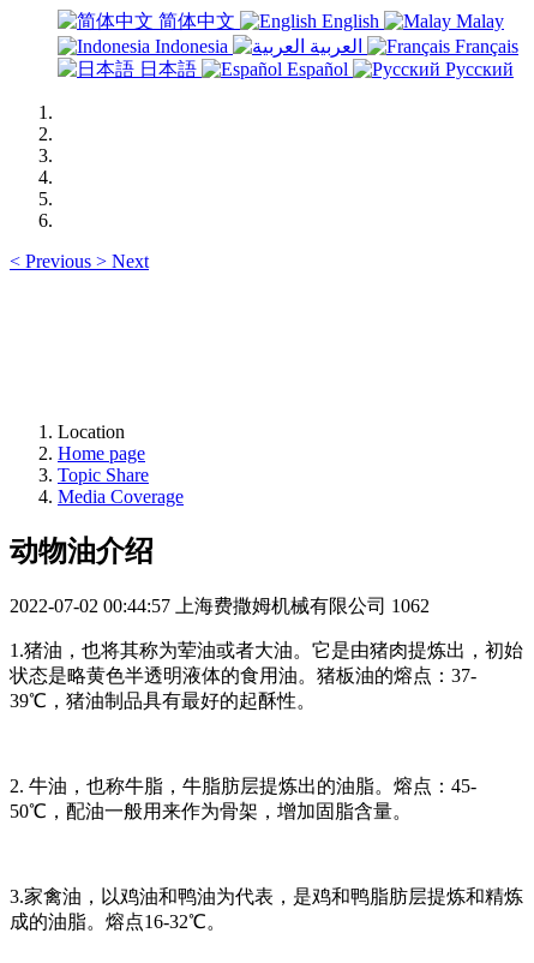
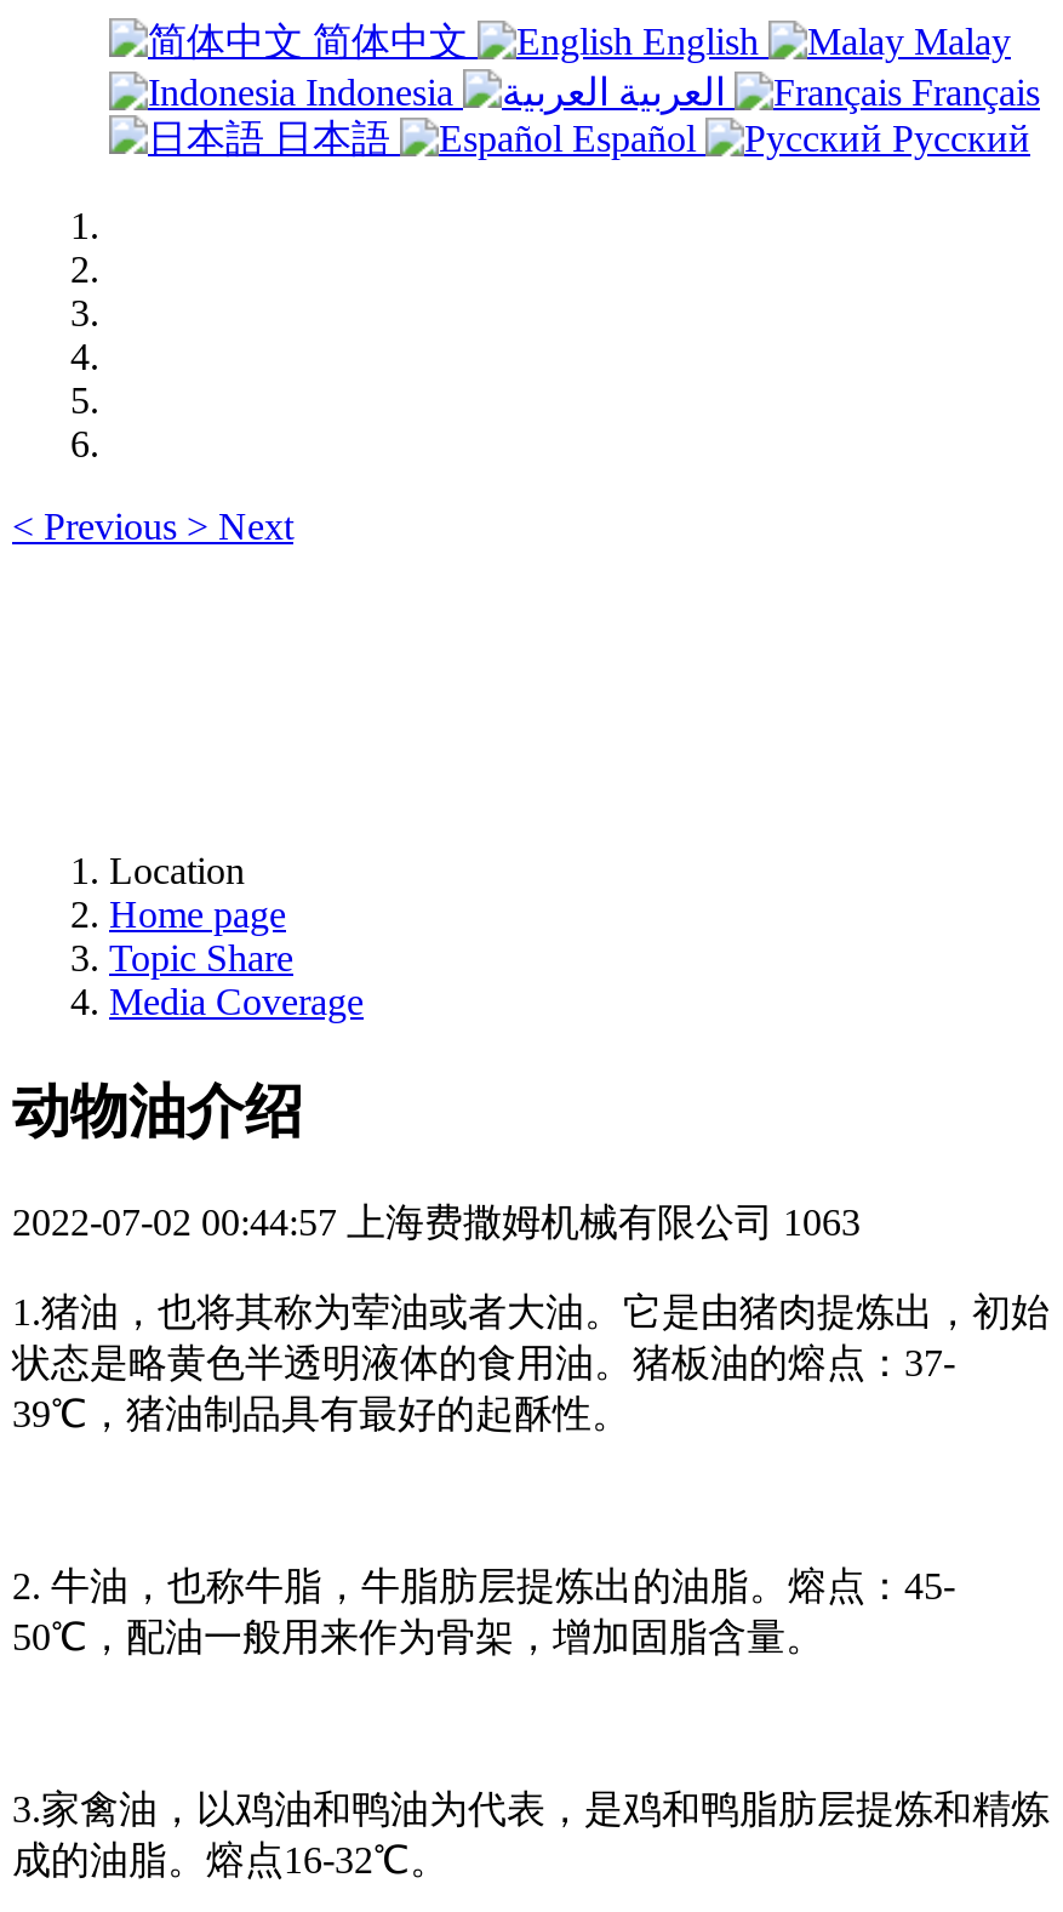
- 2022-07-02 00:44:57 上海费撒姆机械有限公司 1062
+ 2022-07-02 00:44:57 上海费撒姆机械有限公司 1063
